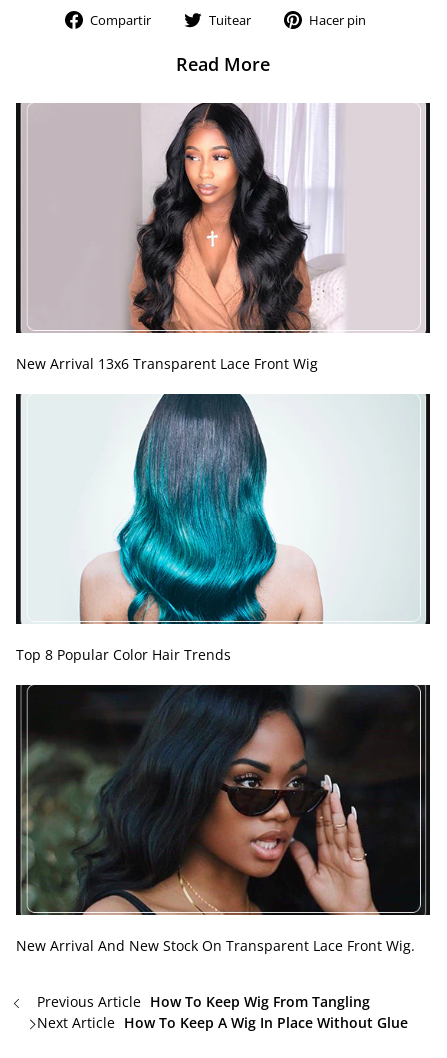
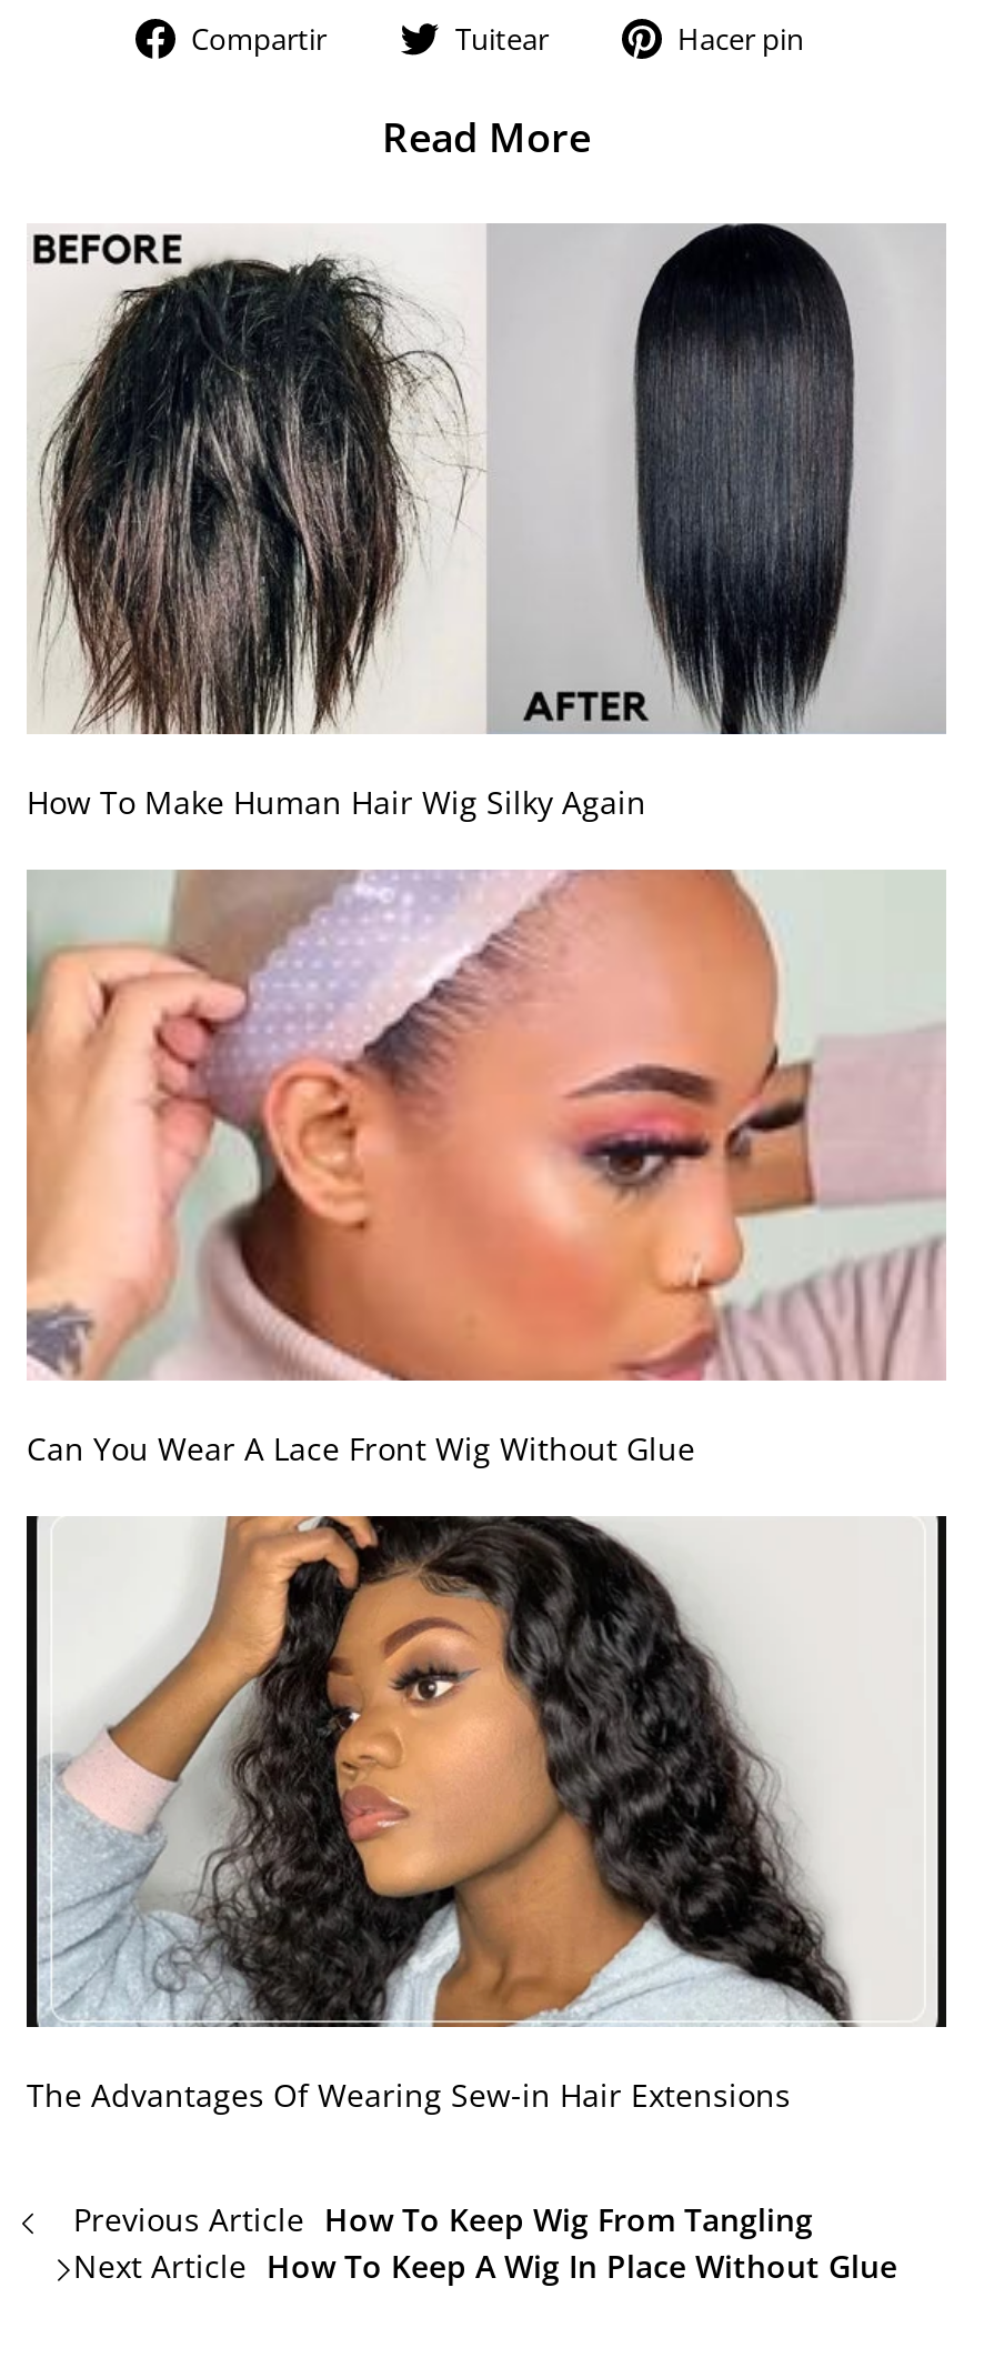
- [image]
- New Arrival 13x6 Transparent Lace Front Wig
+ [image]
+ How To Make Human Hair Wig Silky Again

- [image]
- Top 8 Popular Color Hair Trends
+ [image]
+ Can You Wear A Lace Front Wig Without Glue

- [image]
- New Arrival And New Stock On Transparent Lace Front Wig.
+ [image]
+ The Advantages Of Wearing Sew-in Hair Extensions
